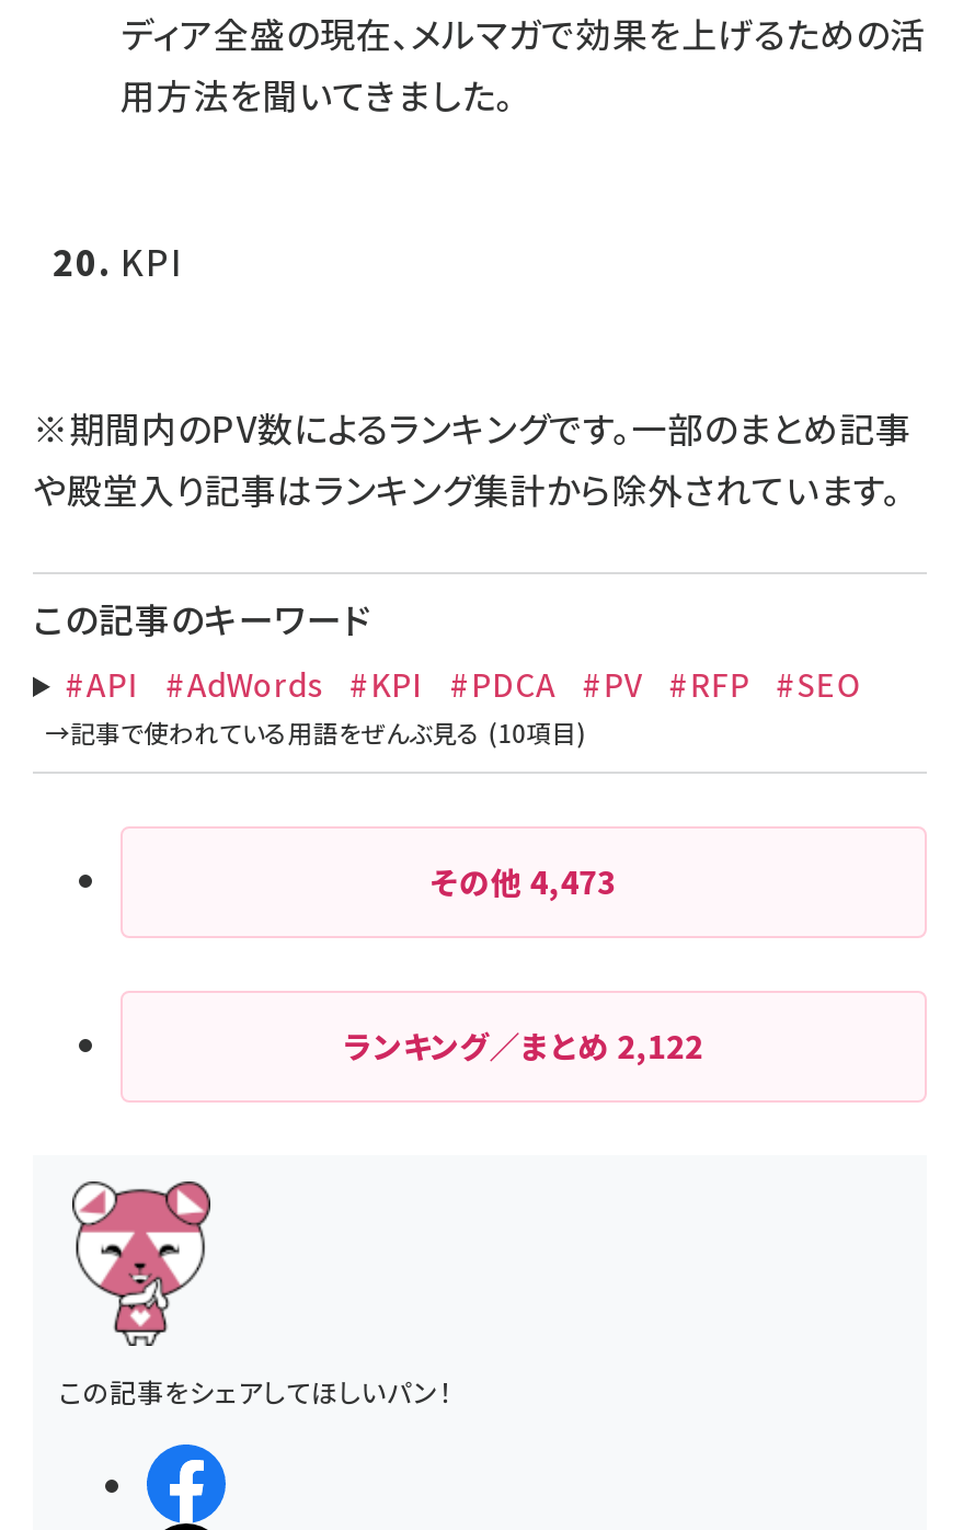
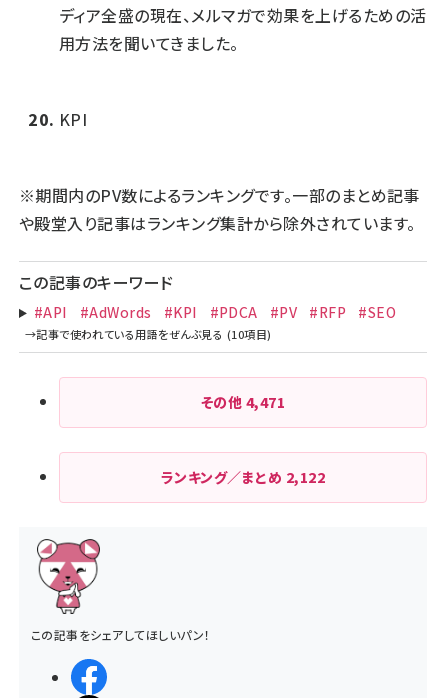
- その他4,473
+ その他4,471
